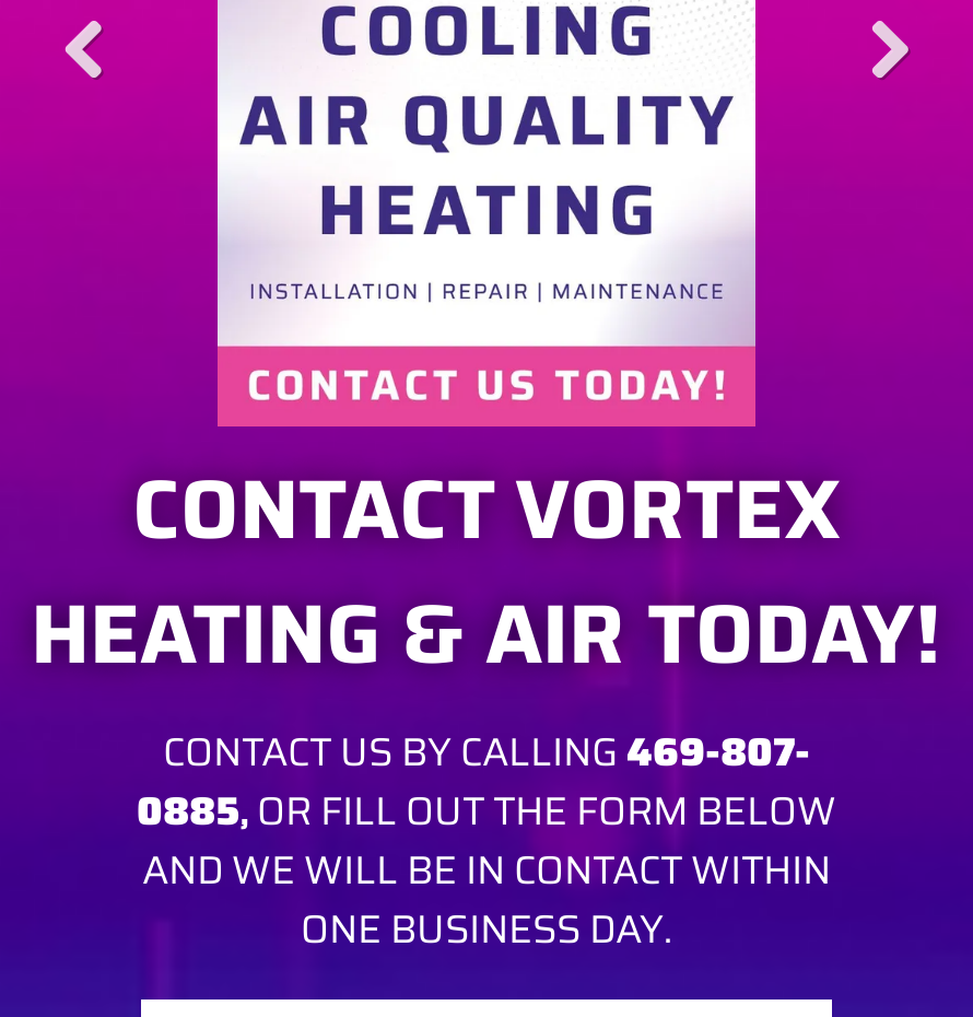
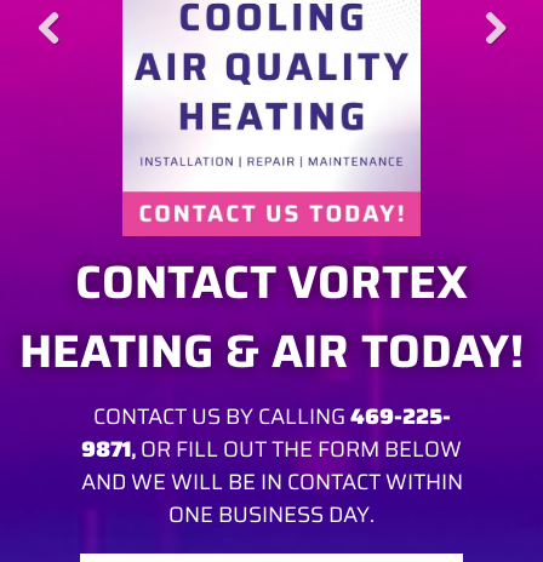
- CONTACT US BY CALLING 469-807-
+ CONTACT US BY CALLING 469-225-

- 0885, OR FILL OUT THE FORM BELOW
+ 9871, OR FILL OUT THE FORM BELOW
